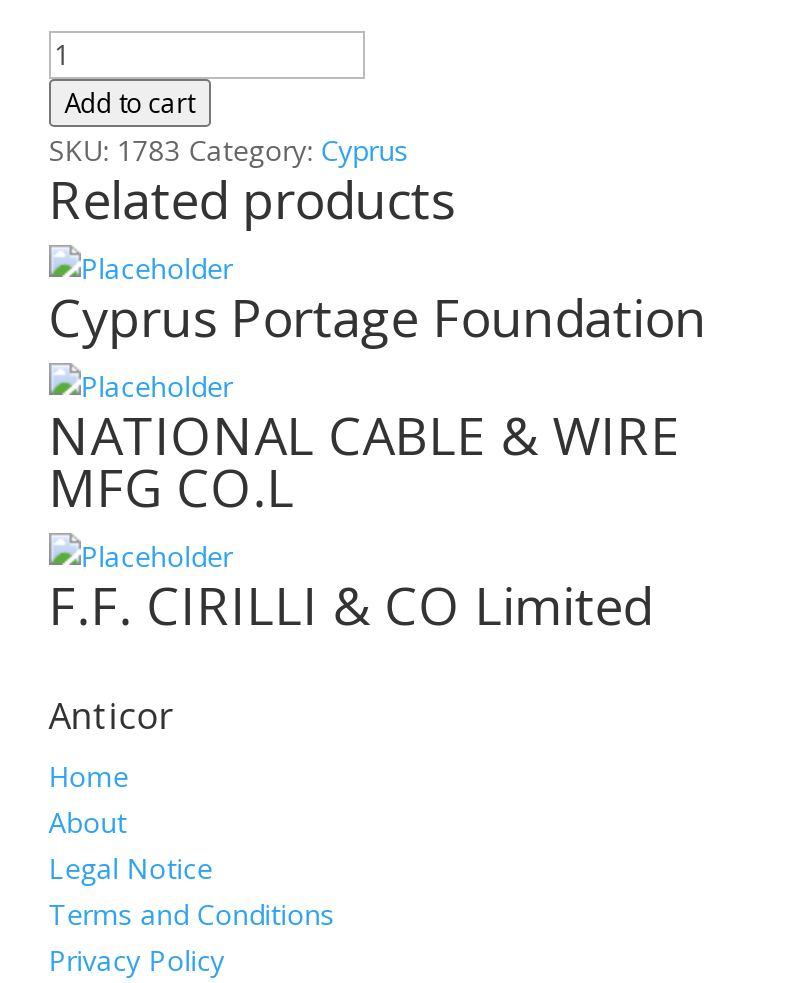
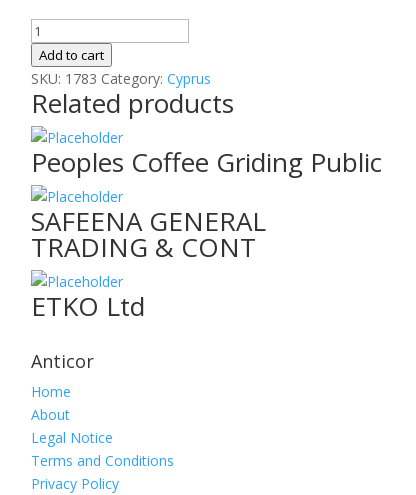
- Cyprus Portage Foundation
+ Peoples Coffee Griding Public

- NATIONAL CABLE & WIRE
- MFG CO.L
+ SAFEENA GENERAL
+ TRADING & CONT

- F.F. CIRILLI & CO Limited
+ ETKO Ltd
